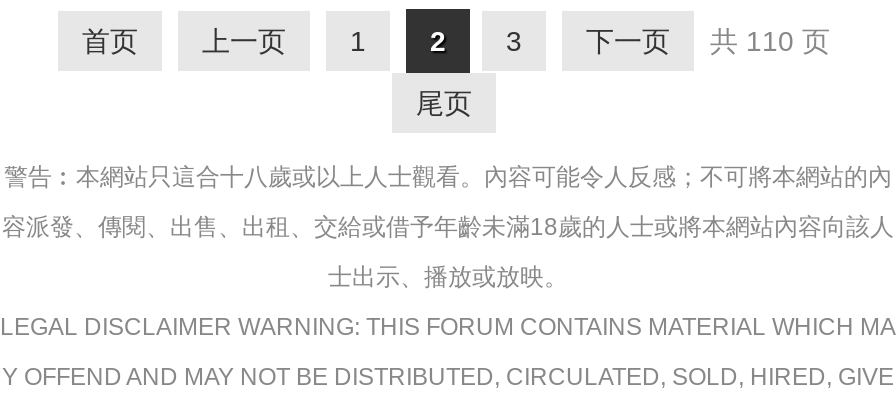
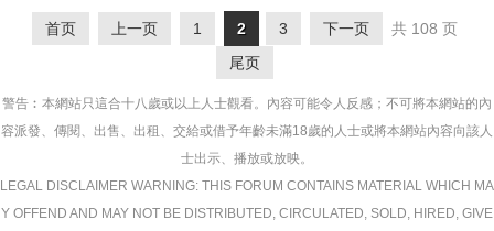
- 首页 上一页 1 2 3 下一页 共 110 页
+ 首页 上一页 1 2 3 下一页 共 108 页
